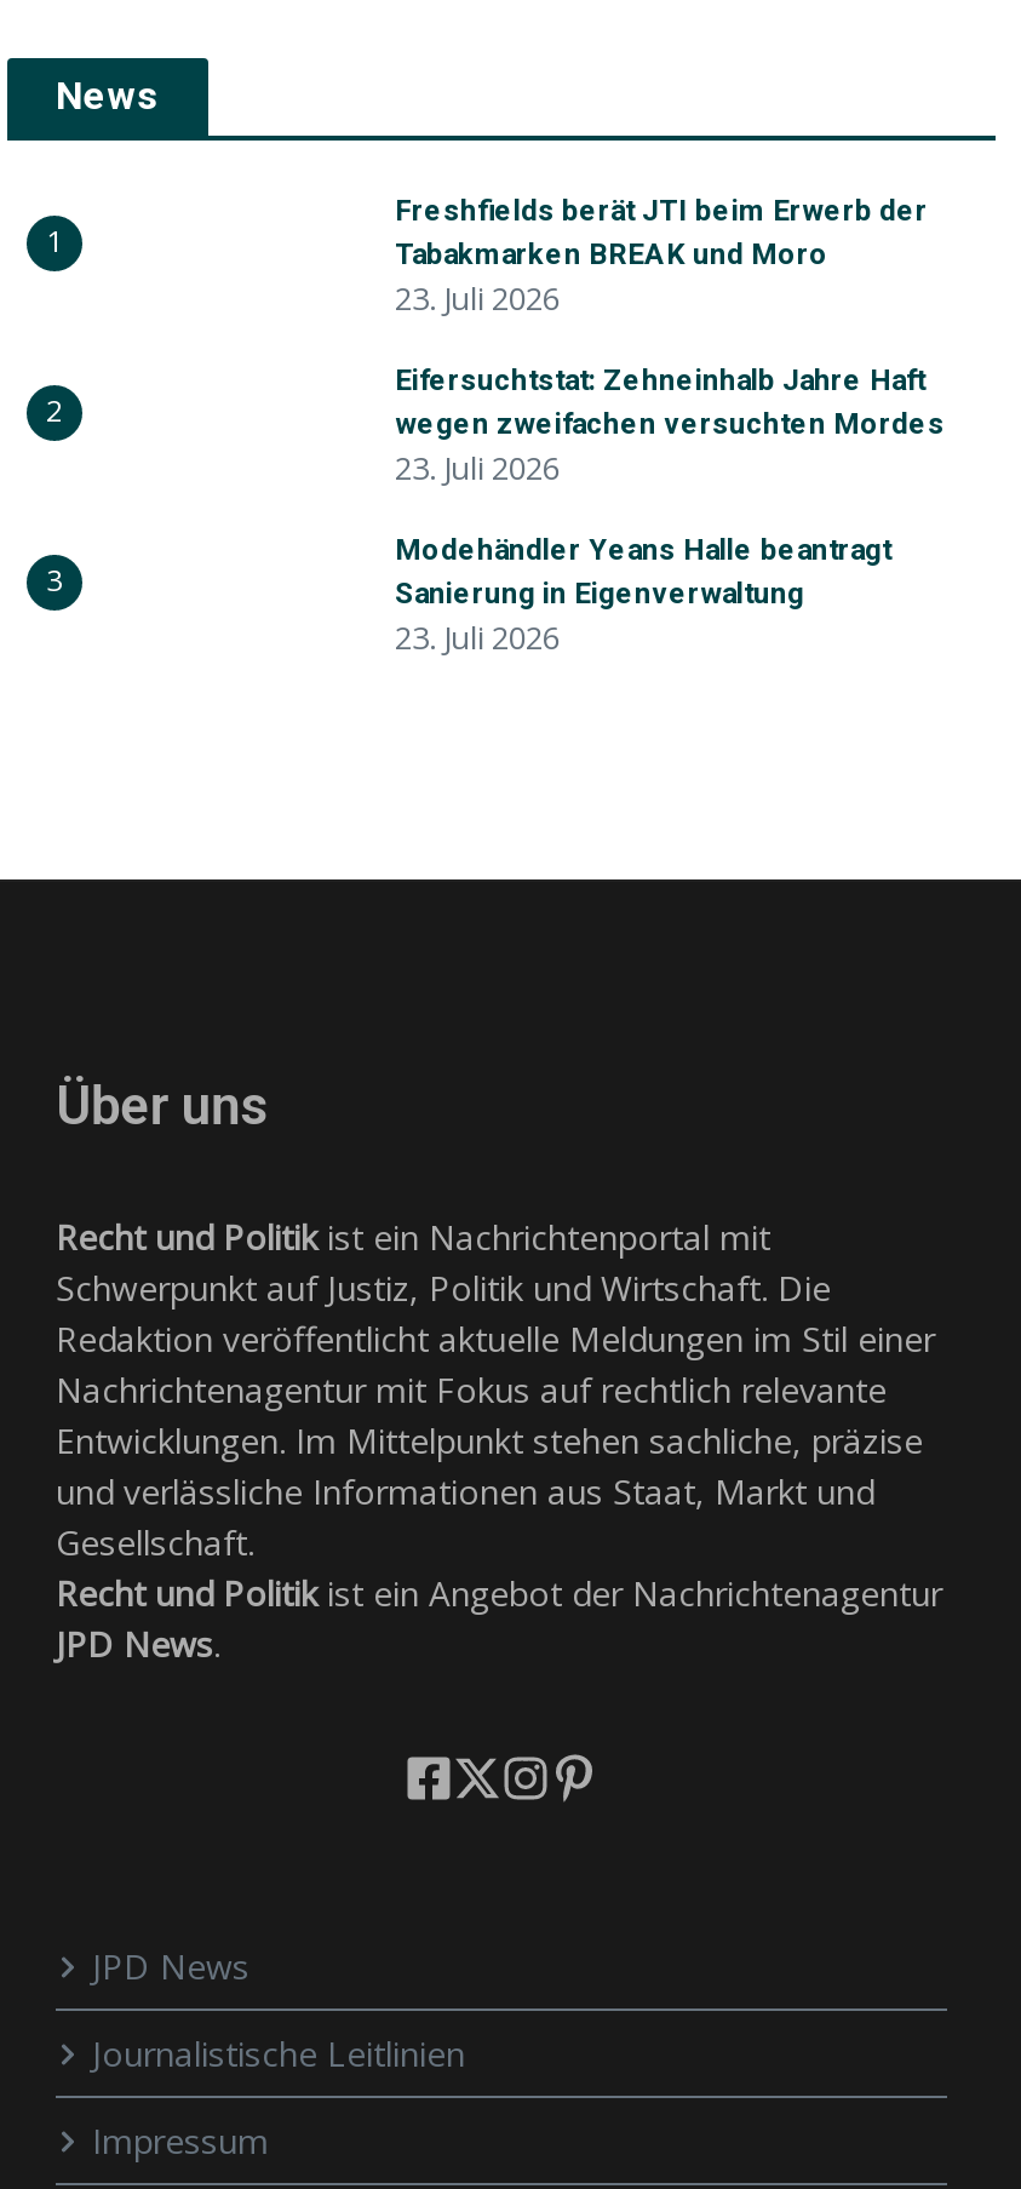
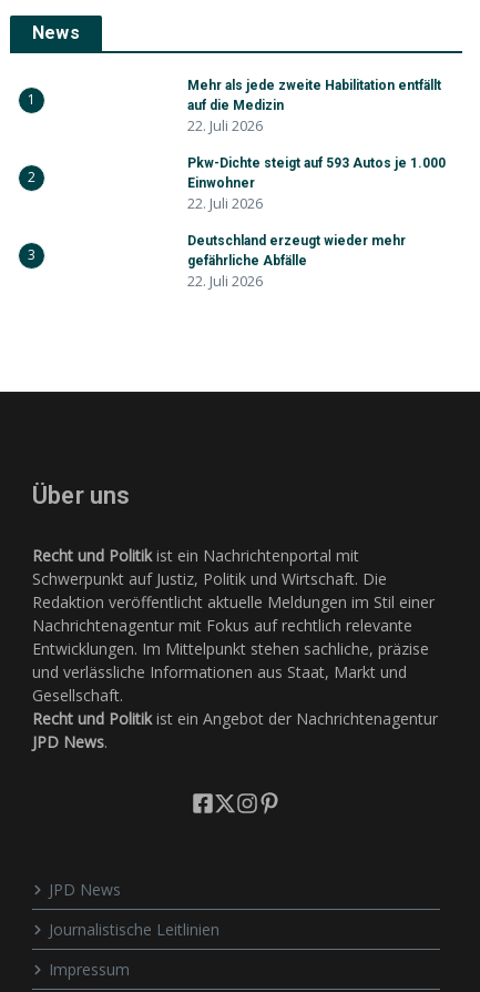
- Freshfields berät JTI beim Erwerb der
- Tabakmarken BREAK und Moro
- 23. Juli 2026
+ Mehr als jede zweite Habilitation entfällt
+ auf die Medizin
+ 22. Juli 2026

- Eifersuchtstat: Zehneinhalb Jahre Haft
- wegen zweifachen versuchten Mordes
- 23. Juli 2026
+ Pkw-Dichte steigt auf 593 Autos je 1.000
+ Einwohner
+ 22. Juli 2026

- Modehändler Yeans Halle beantragt
- Sanierung in Eigenverwaltung
- 23. Juli 2026
+ Deutschland erzeugt wieder mehr
+ gefährliche Abfälle
+ 22. Juli 2026
